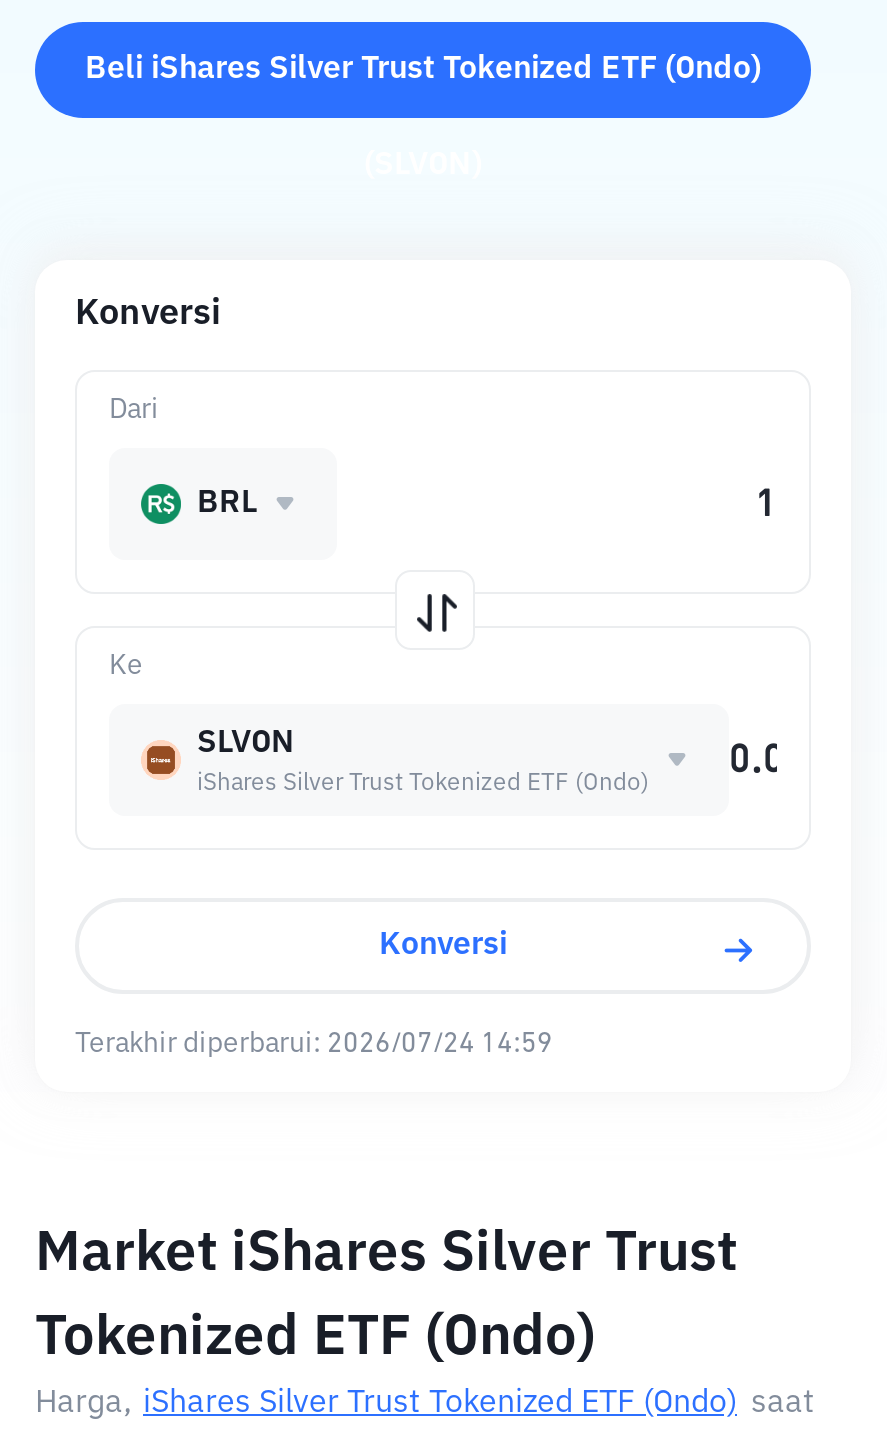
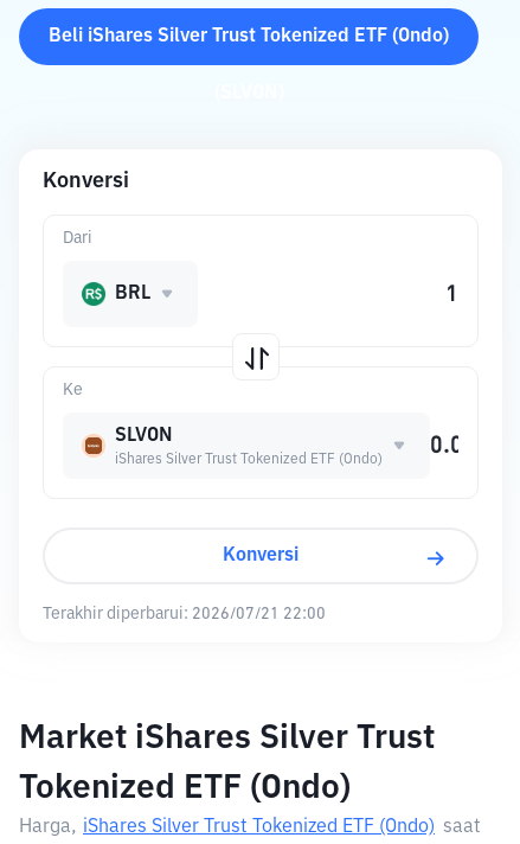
- Terakhir diperbarui: 2026/07/24 14:59
+ Terakhir diperbarui: 2026/07/21 22:00
